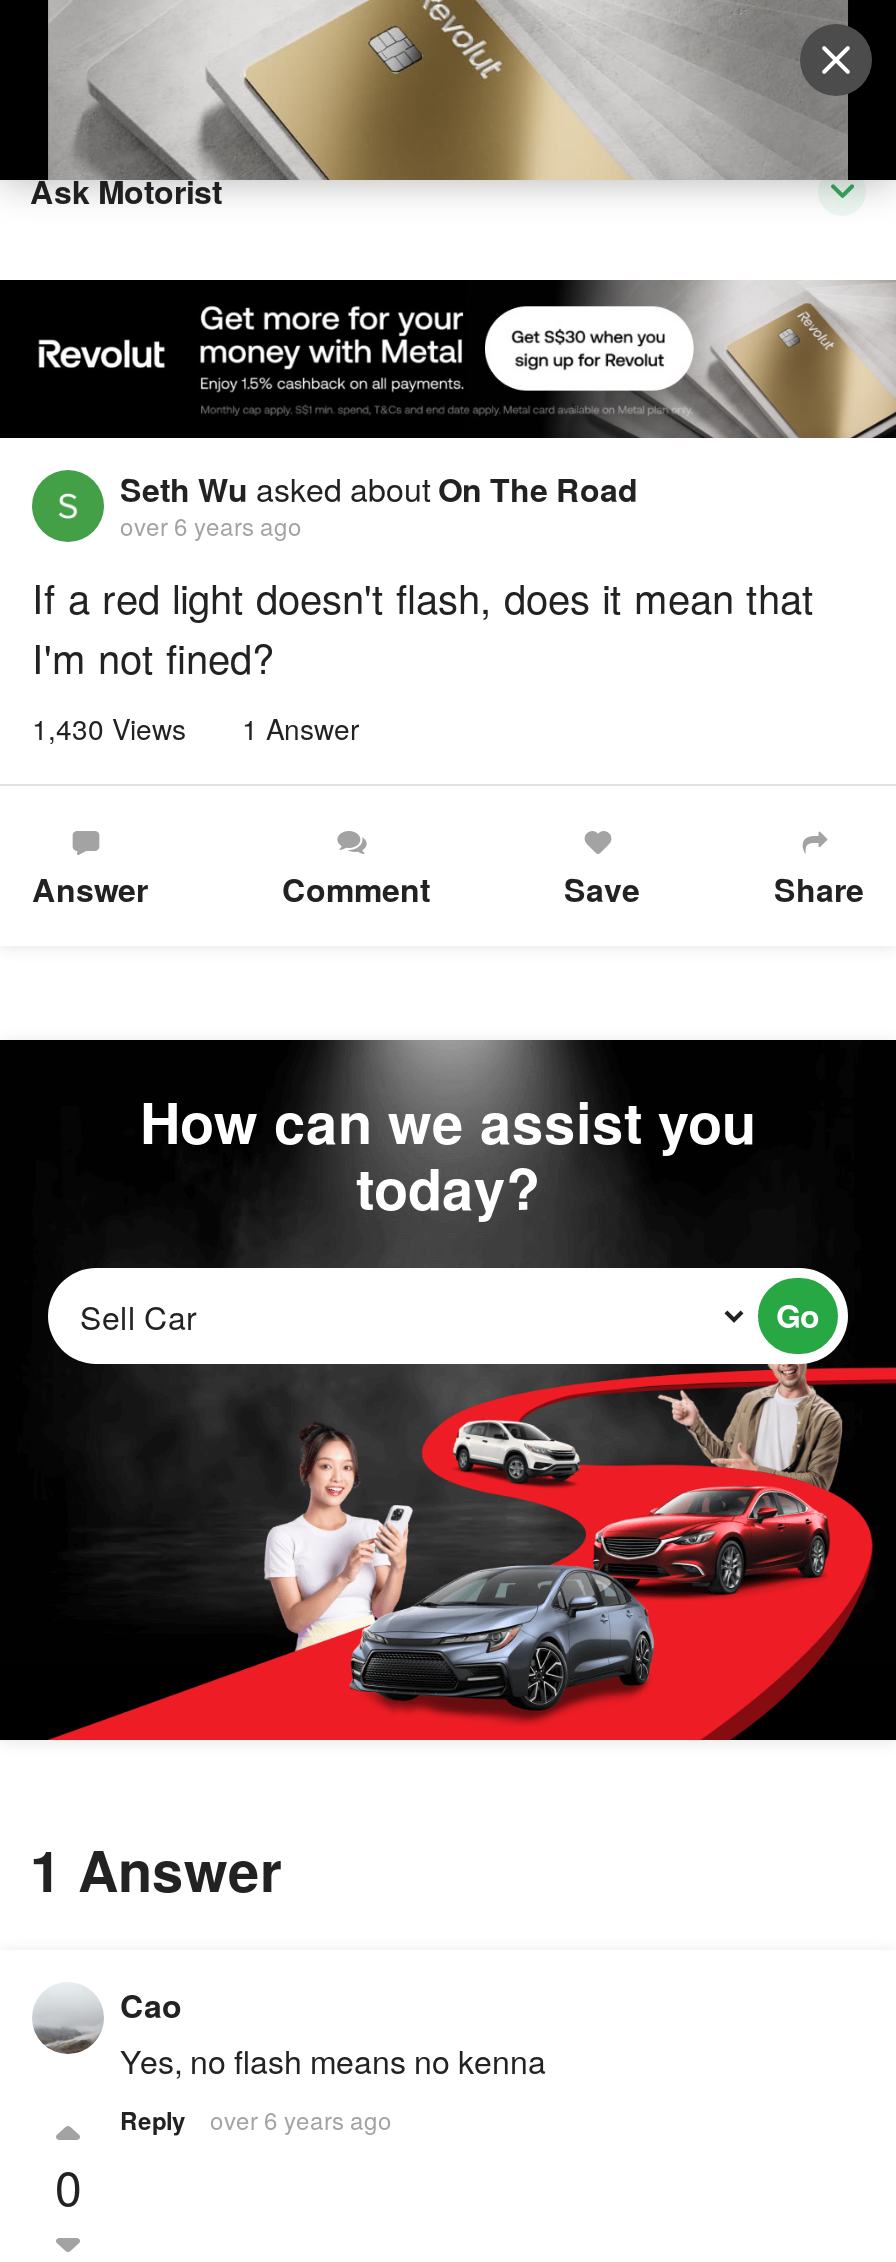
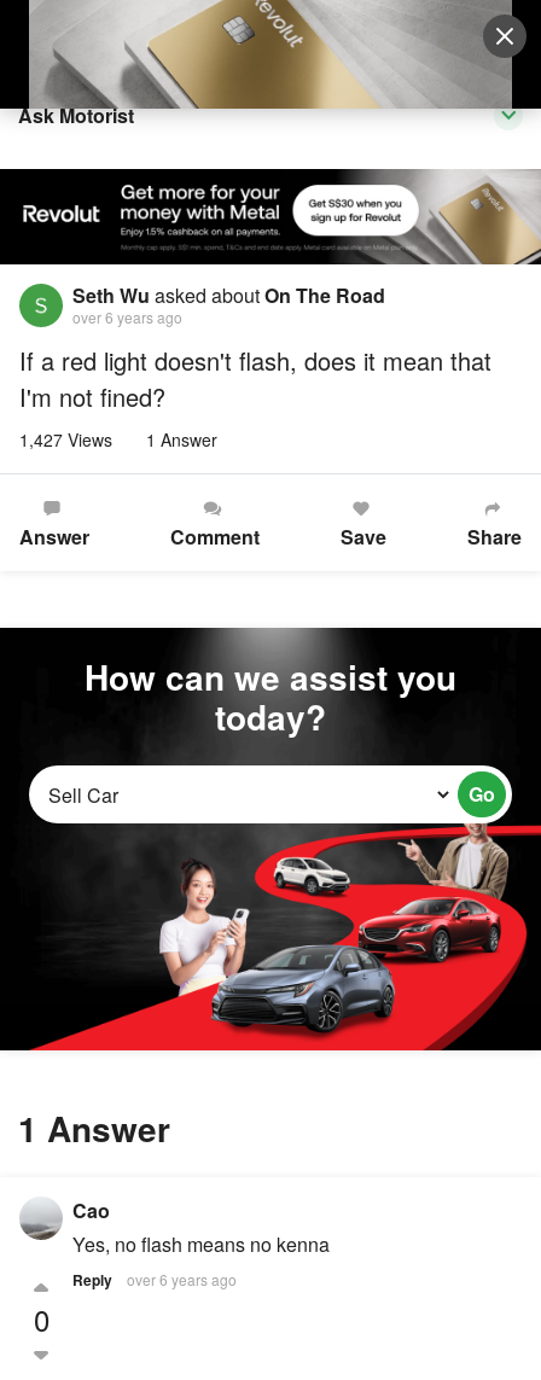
- 1,430 Views 1 Answer
+ 1,427 Views 1 Answer
